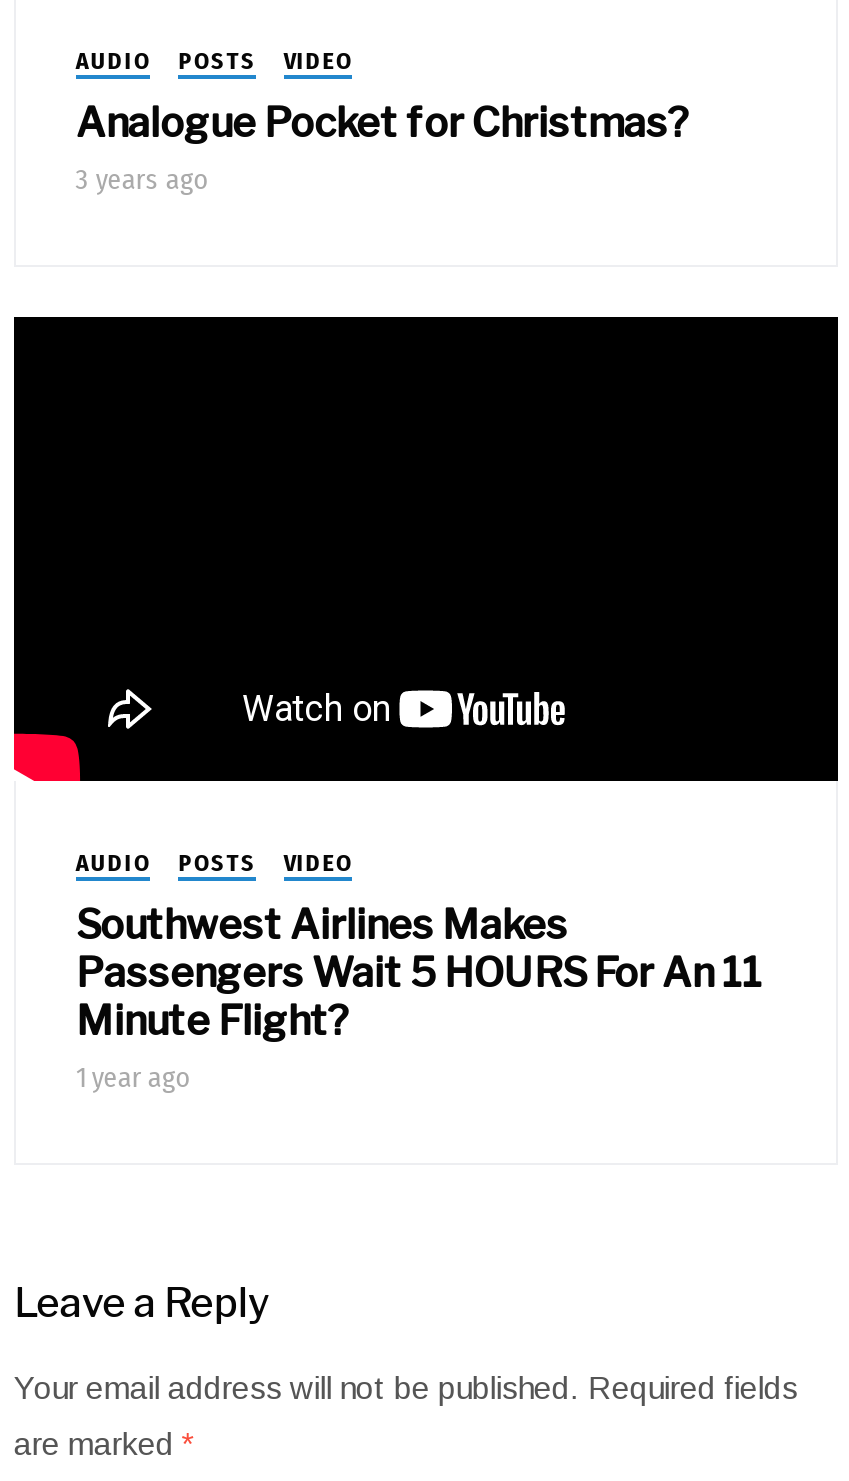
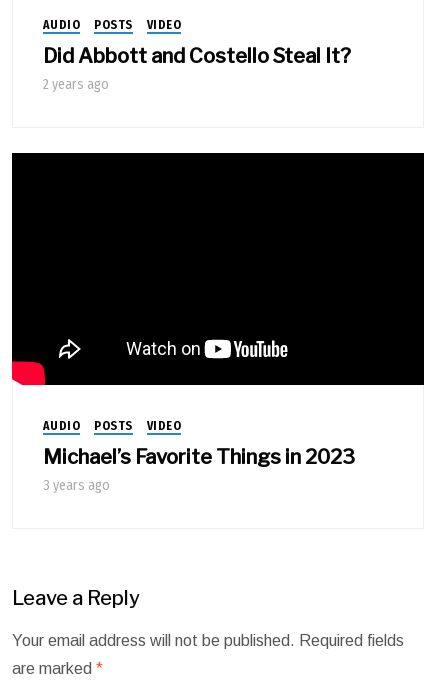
- Analogue Pocket for Christmas?
- 3 years ago
+ Did Abbott and Costello Steal It?
+ 2 years ago

- Southwest Airlines Makes
- Passengers Wait 5 HOURS For An 11
- Minute Flight?
- 1 year ago
+ Michael’s Favorite Things in 2023
+ 3 years ago
